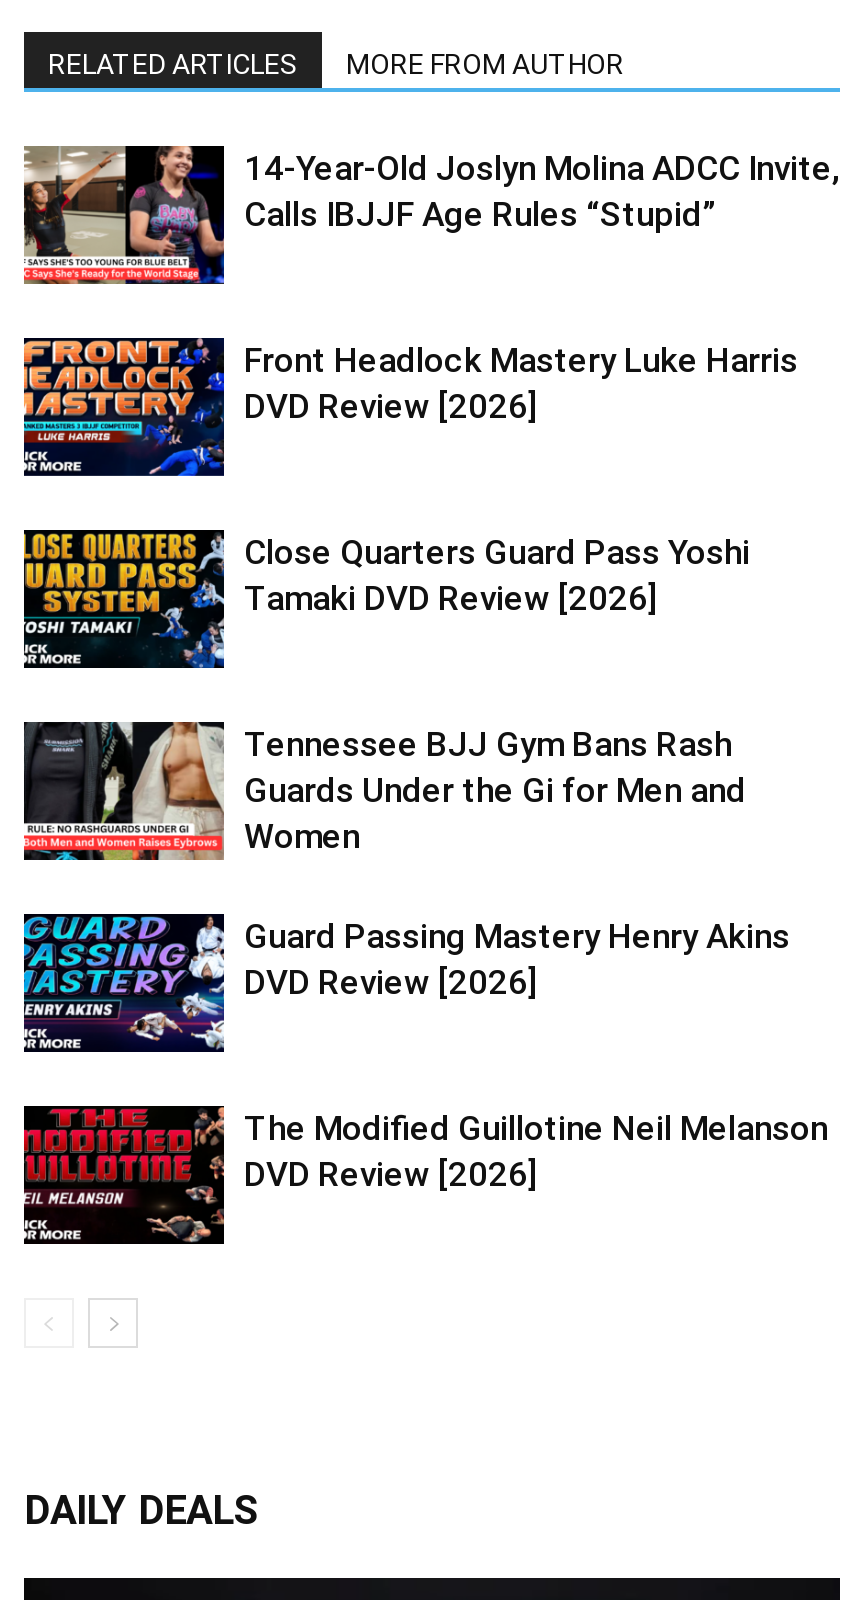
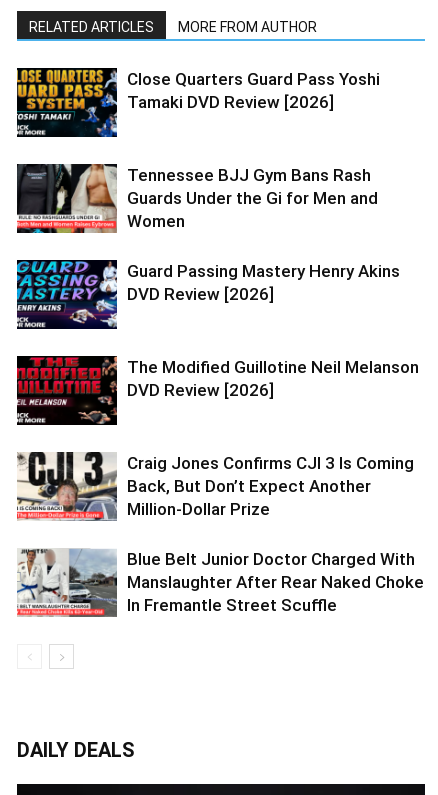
- [image]
- 14-Year-Old Joslyn Molina ADCC Invite,
- Calls IBJJF Age Rules “Stupid”

- [image]
- Front Headlock Mastery Luke Harris
- DVD Review [2026]

moved up: [image] | Close Quarters Guard Pass Yoshi | Tamaki DVD Review [2026] | ... | The Modified Guillotine Neil Melanson | DVD Review [2026]

+ [image]
+ Craig Jones Confirms CJI 3 Is Coming
+ Back, But Don’t Expect Another
+ Million-Dollar Prize
+ Blue Belt Junior Doctor Charged With
+ Manslaughter After Rear Naked Choke
+ In Fremantle Street Scuffle

+ [image]
